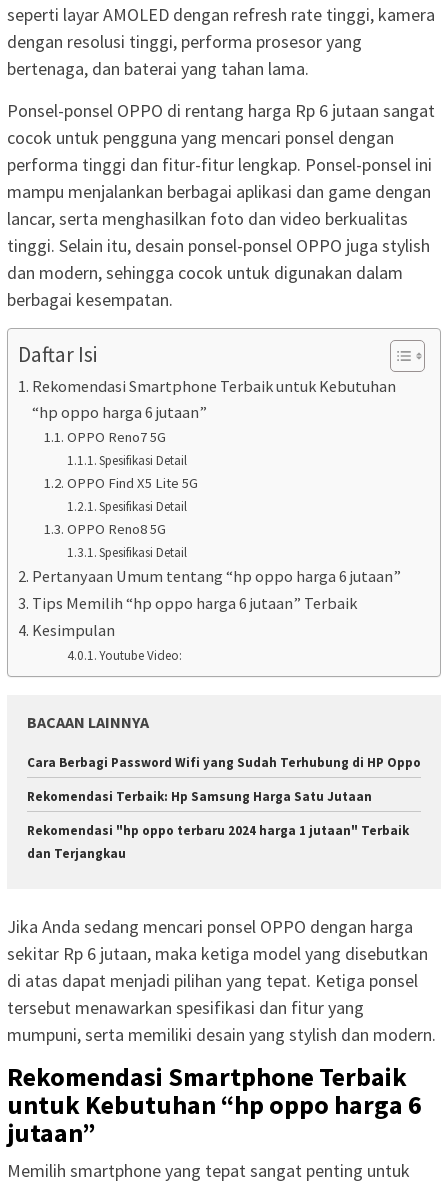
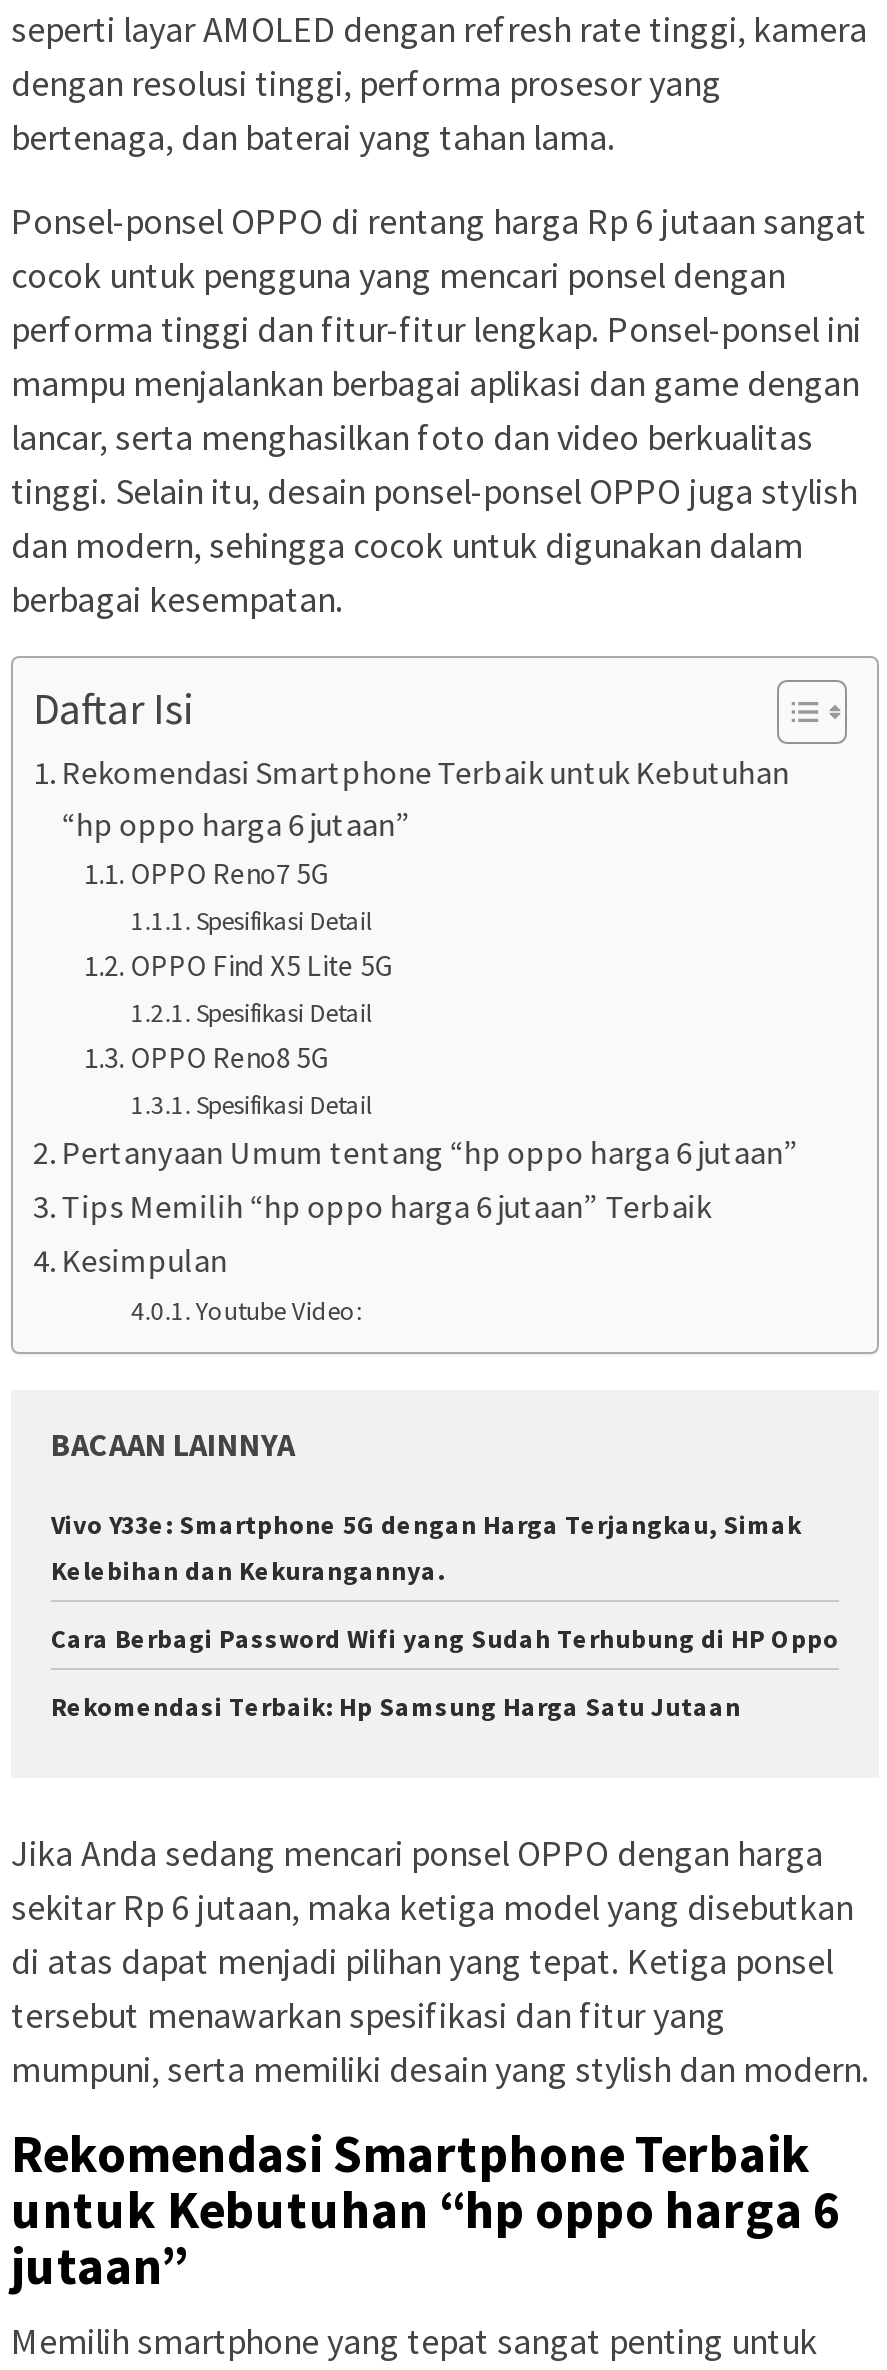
+ Vivo Y33e: Smartphone 5G dengan Harga Terjangkau, Simak
+ Kelebihan dan Kekurangannya.

moved down: Cara Berbagi Password Wifi yang Sudah Terhubung di HP Oppo | Rekomendasi Terbaik: Hp Samsung Harga Satu Jutaan

- Rekomendasi "hp oppo terbaru 2024 harga 1 jutaan" Terbaik
- dan Terjangkau
